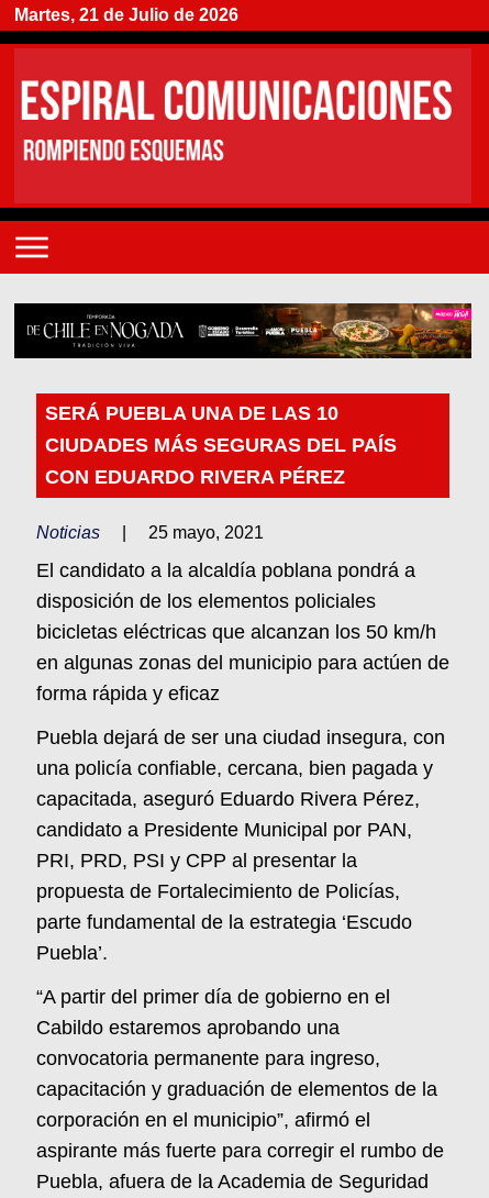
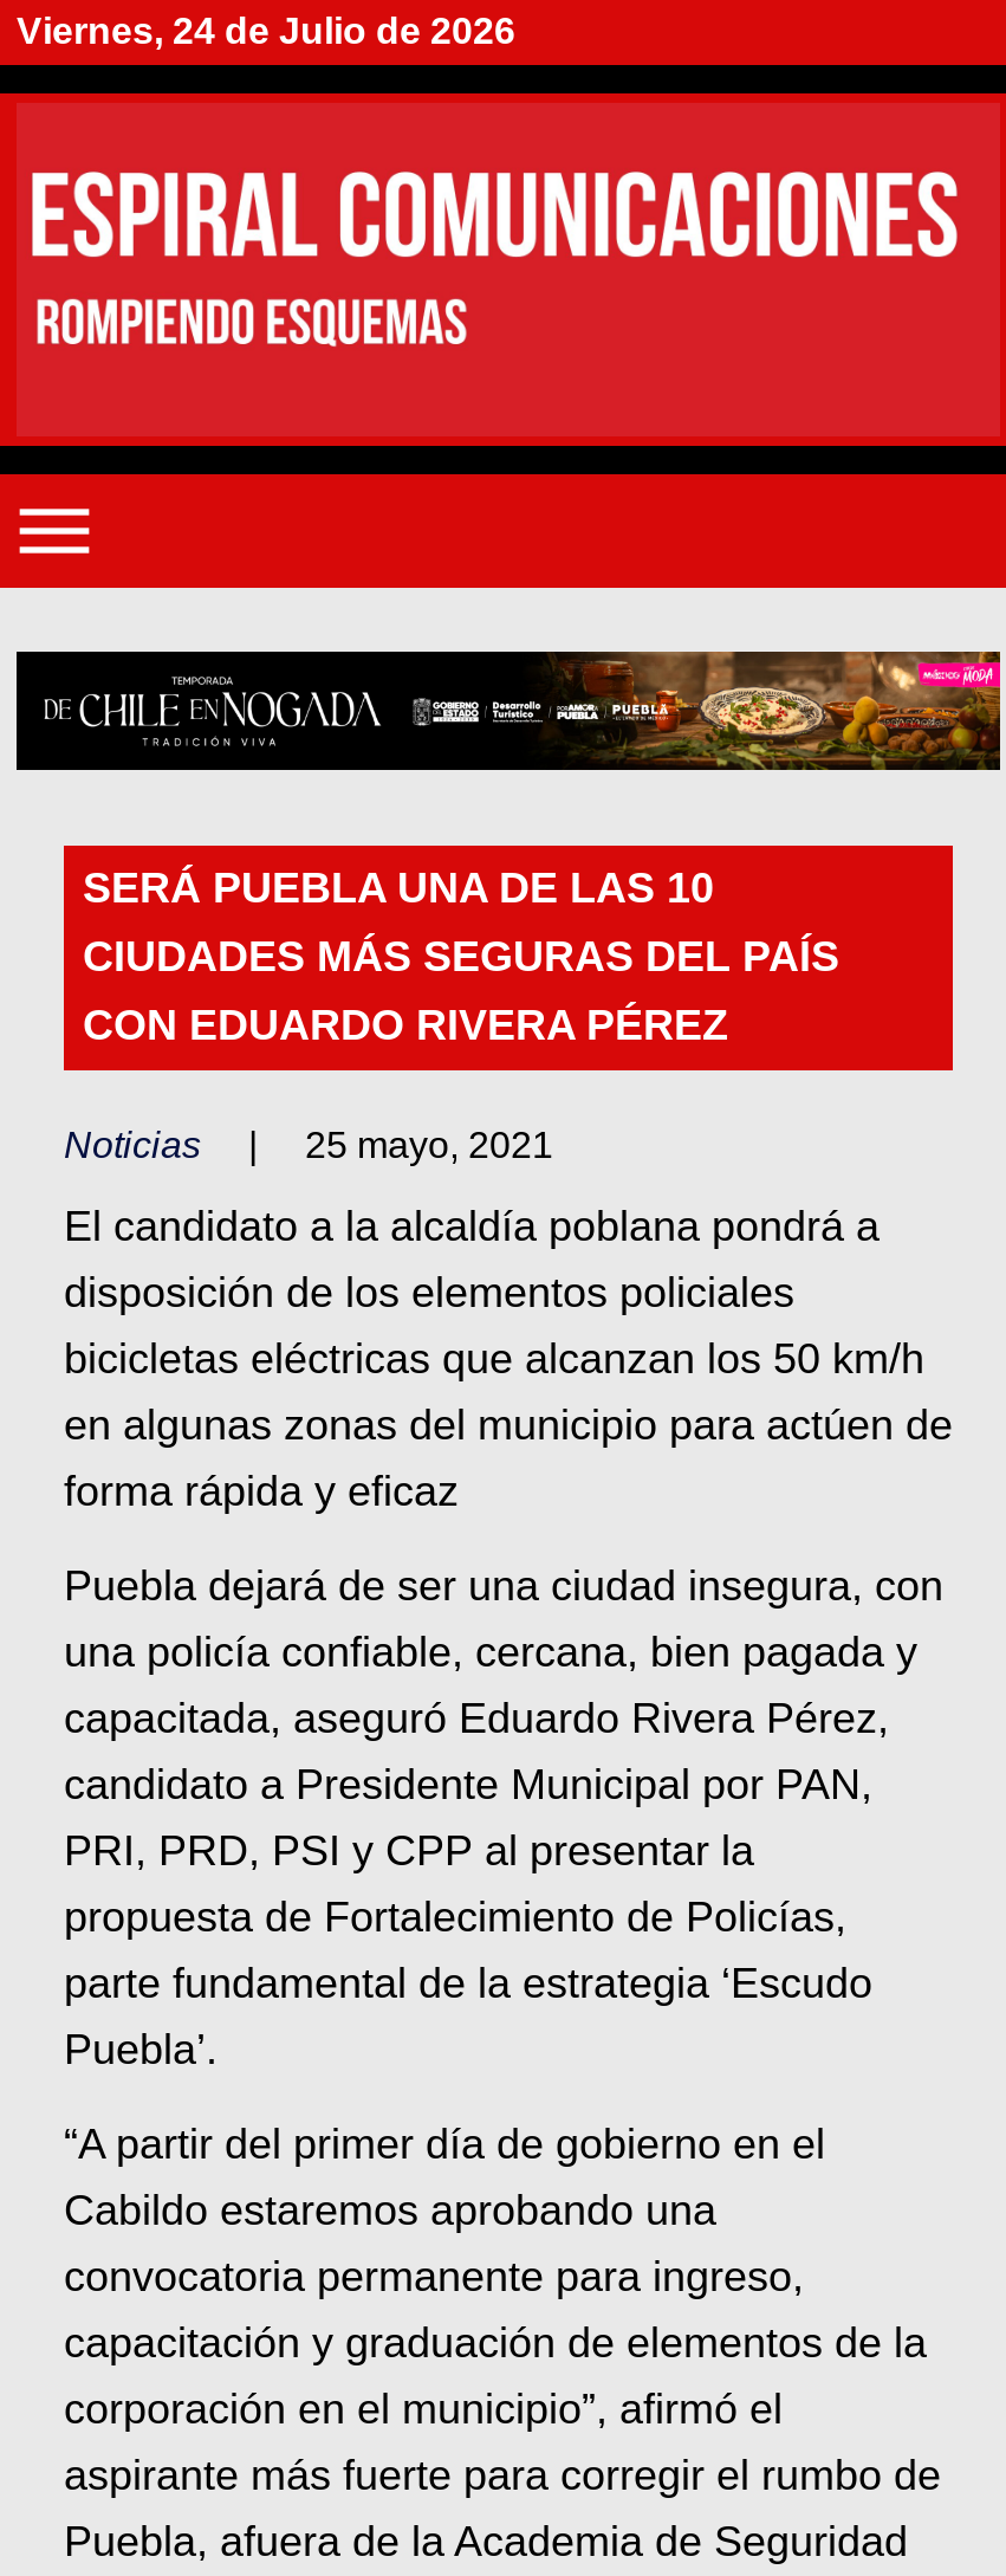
- Martes, 21 de Julio de 2026
+ Viernes, 24 de Julio de 2026
